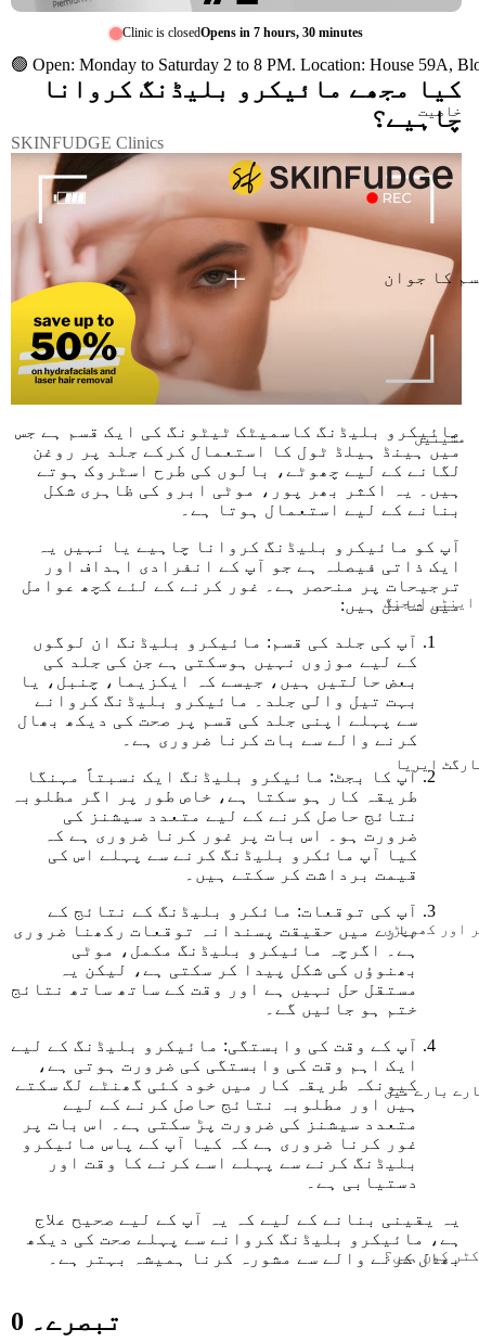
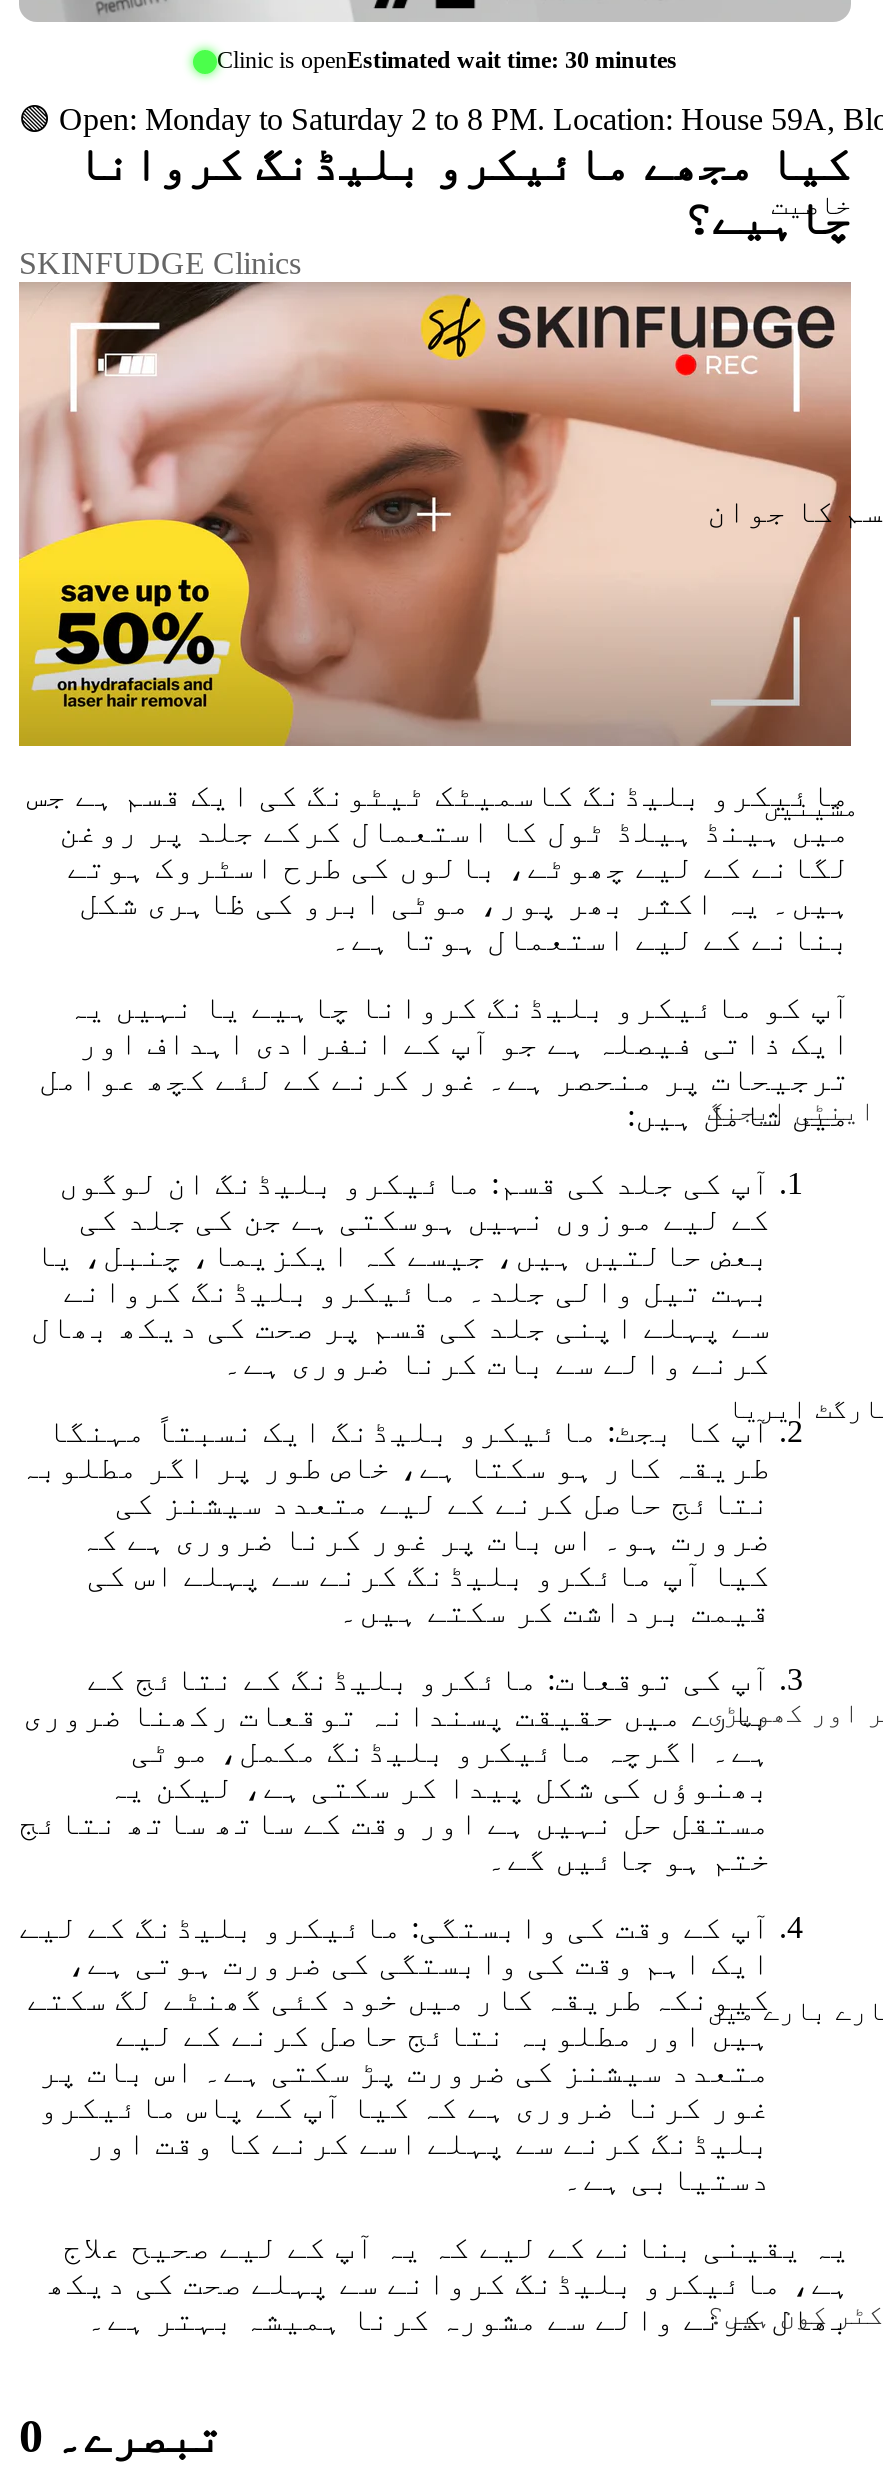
- Clinic is closedOpens in 7 hours, 30 minutes
+ Clinic is openEstimated wait time: 30 minutes
